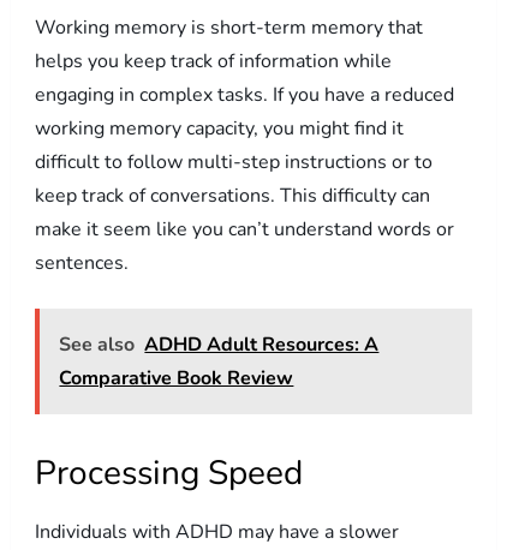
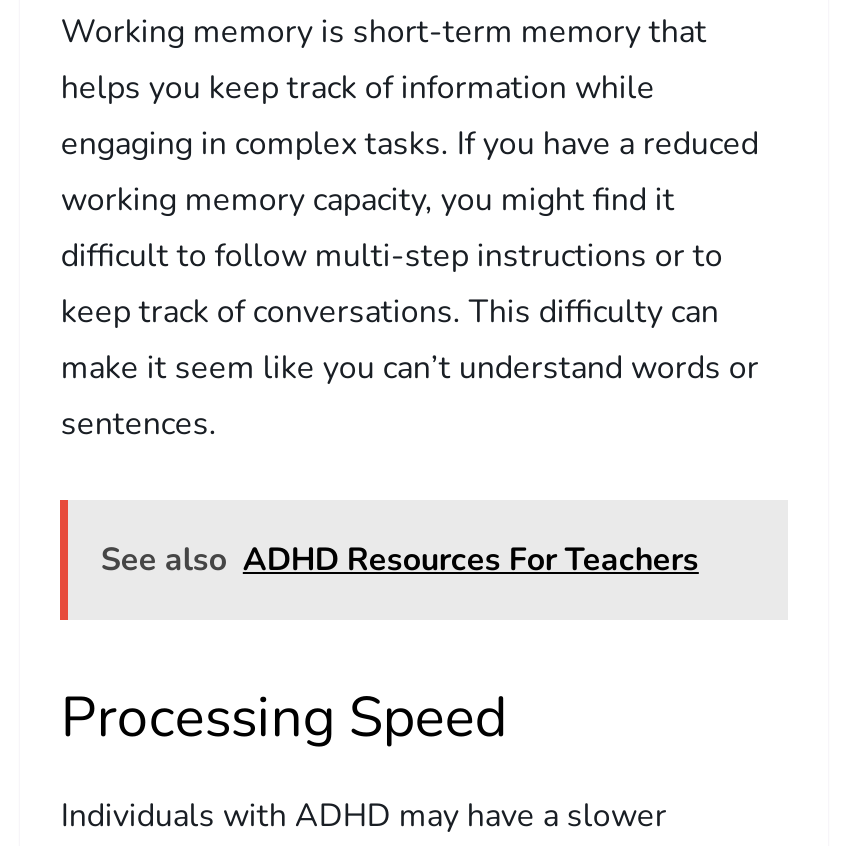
- See also ADHD Adult Resources: A
- Comparative Book Review
+ See also ADHD Resources For Teachers
